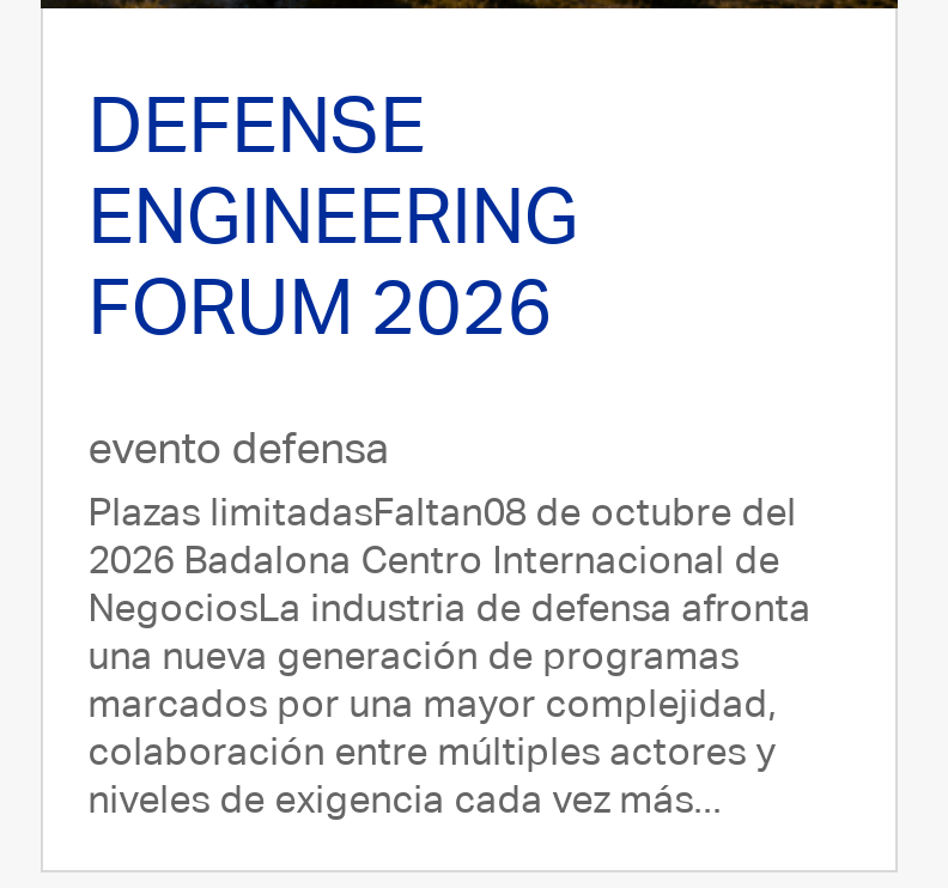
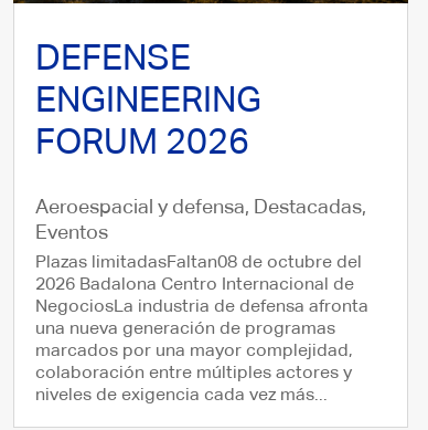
- evento defensa
+ Aeroespacial y defensa, Destacadas,
+ Eventos
